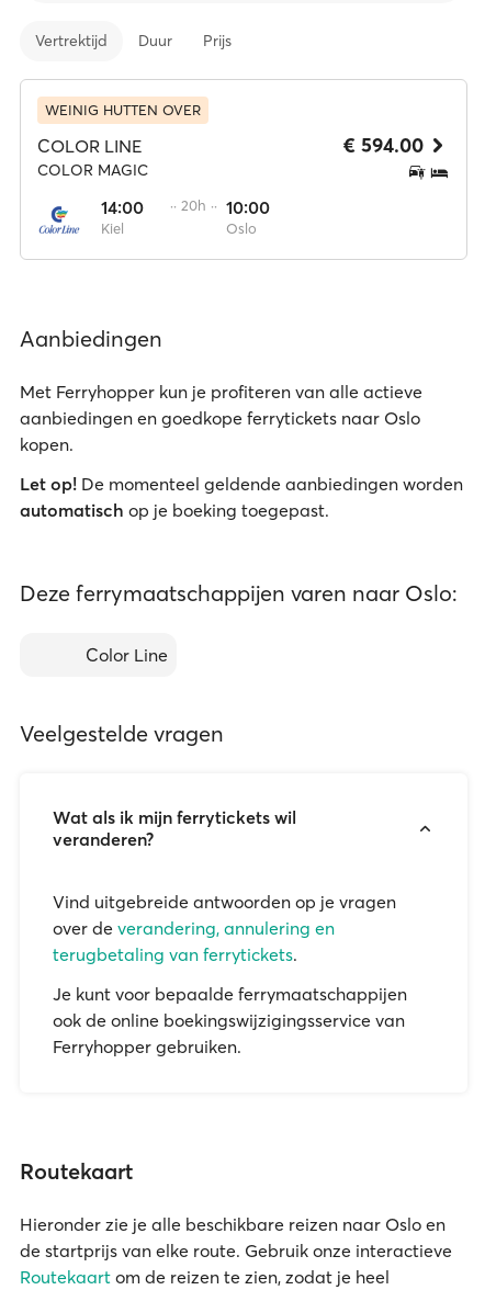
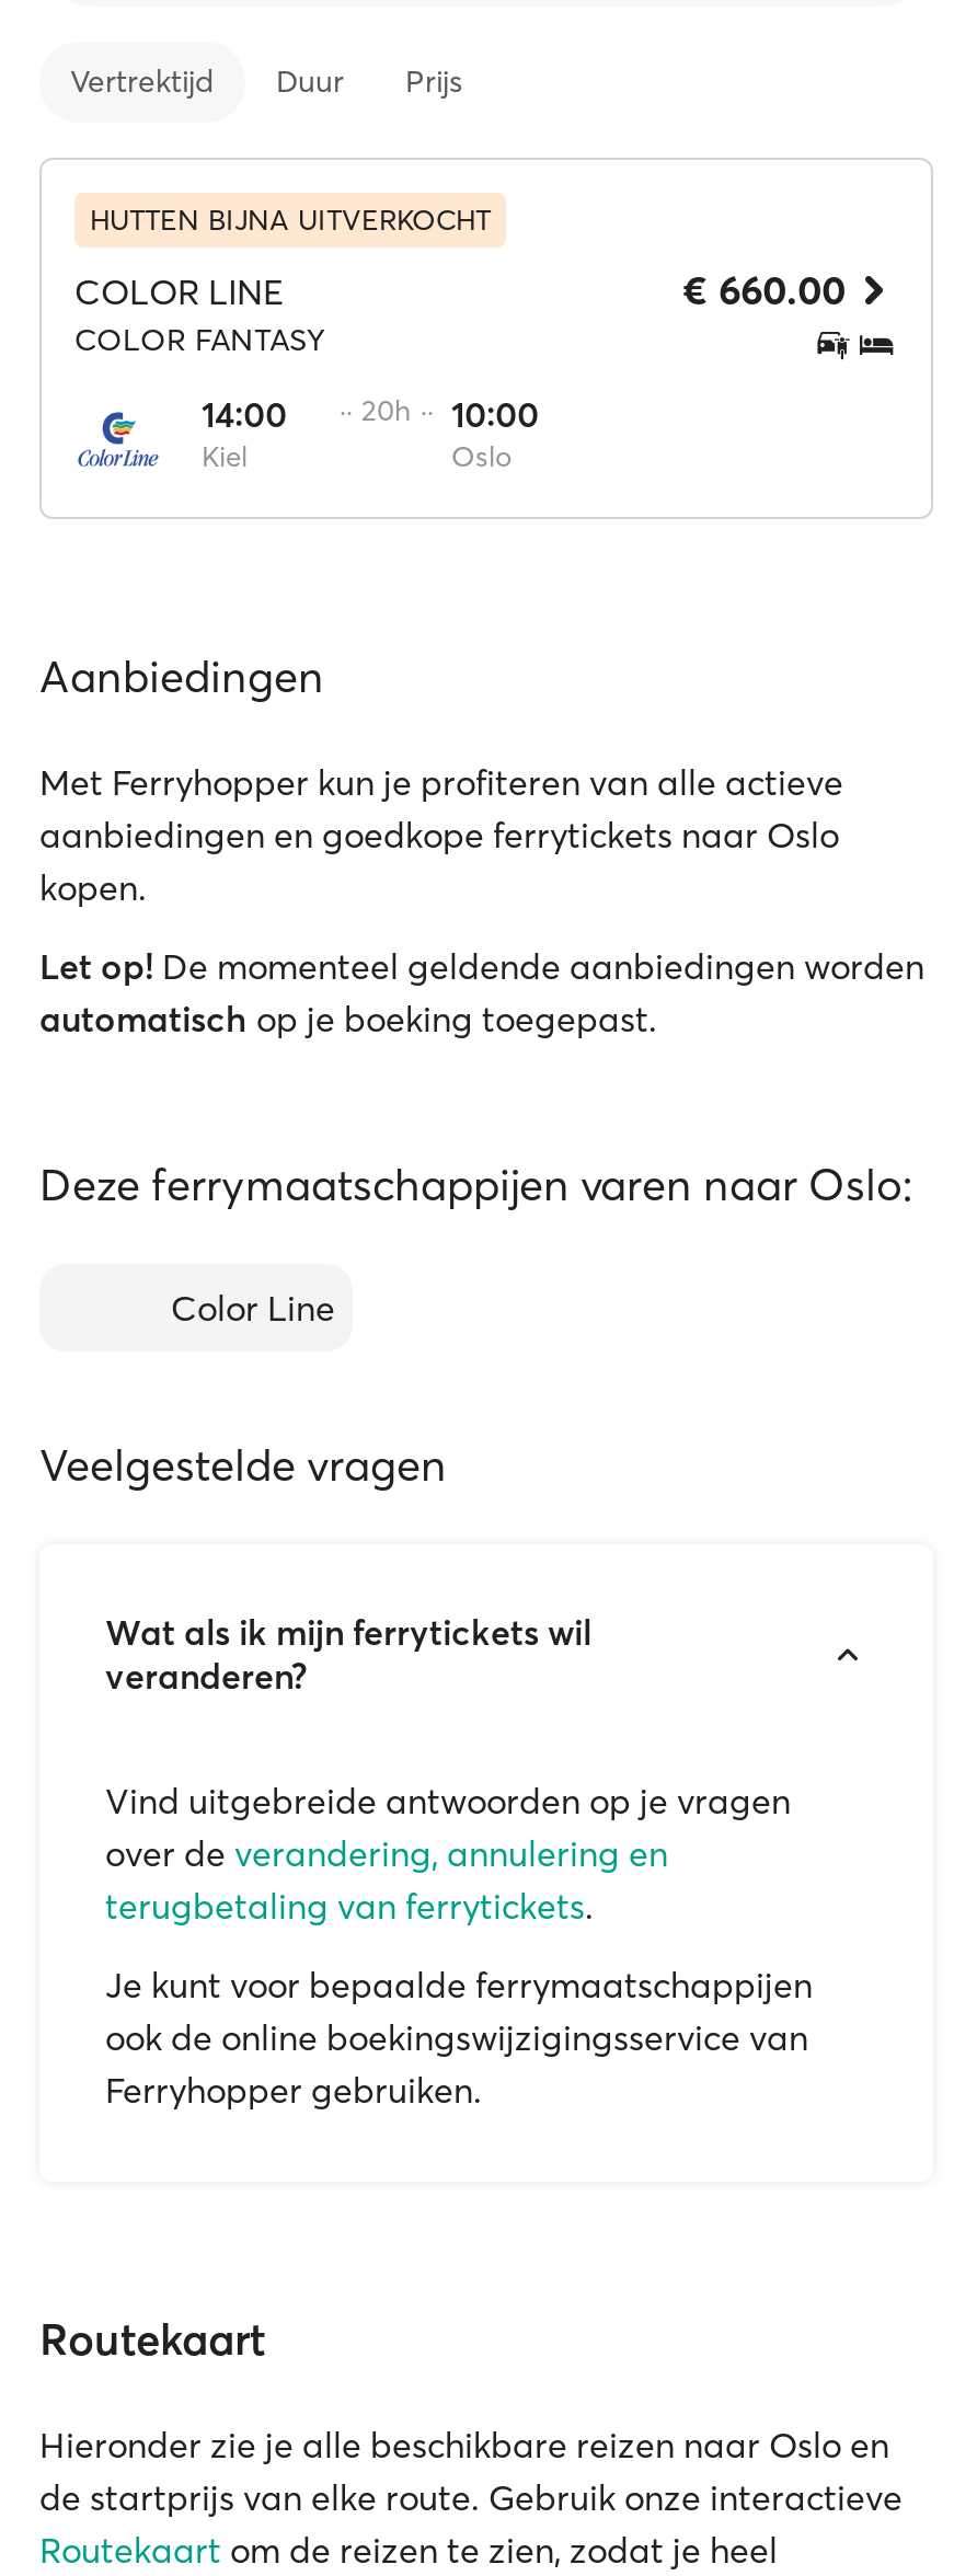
- WEINIG HUTTEN OVER
+ HUTTEN BIJNA UITVERKOCHT

- € 594.00
+ € 660.00

- COLOR MAGIC
+ COLOR FANTASY
